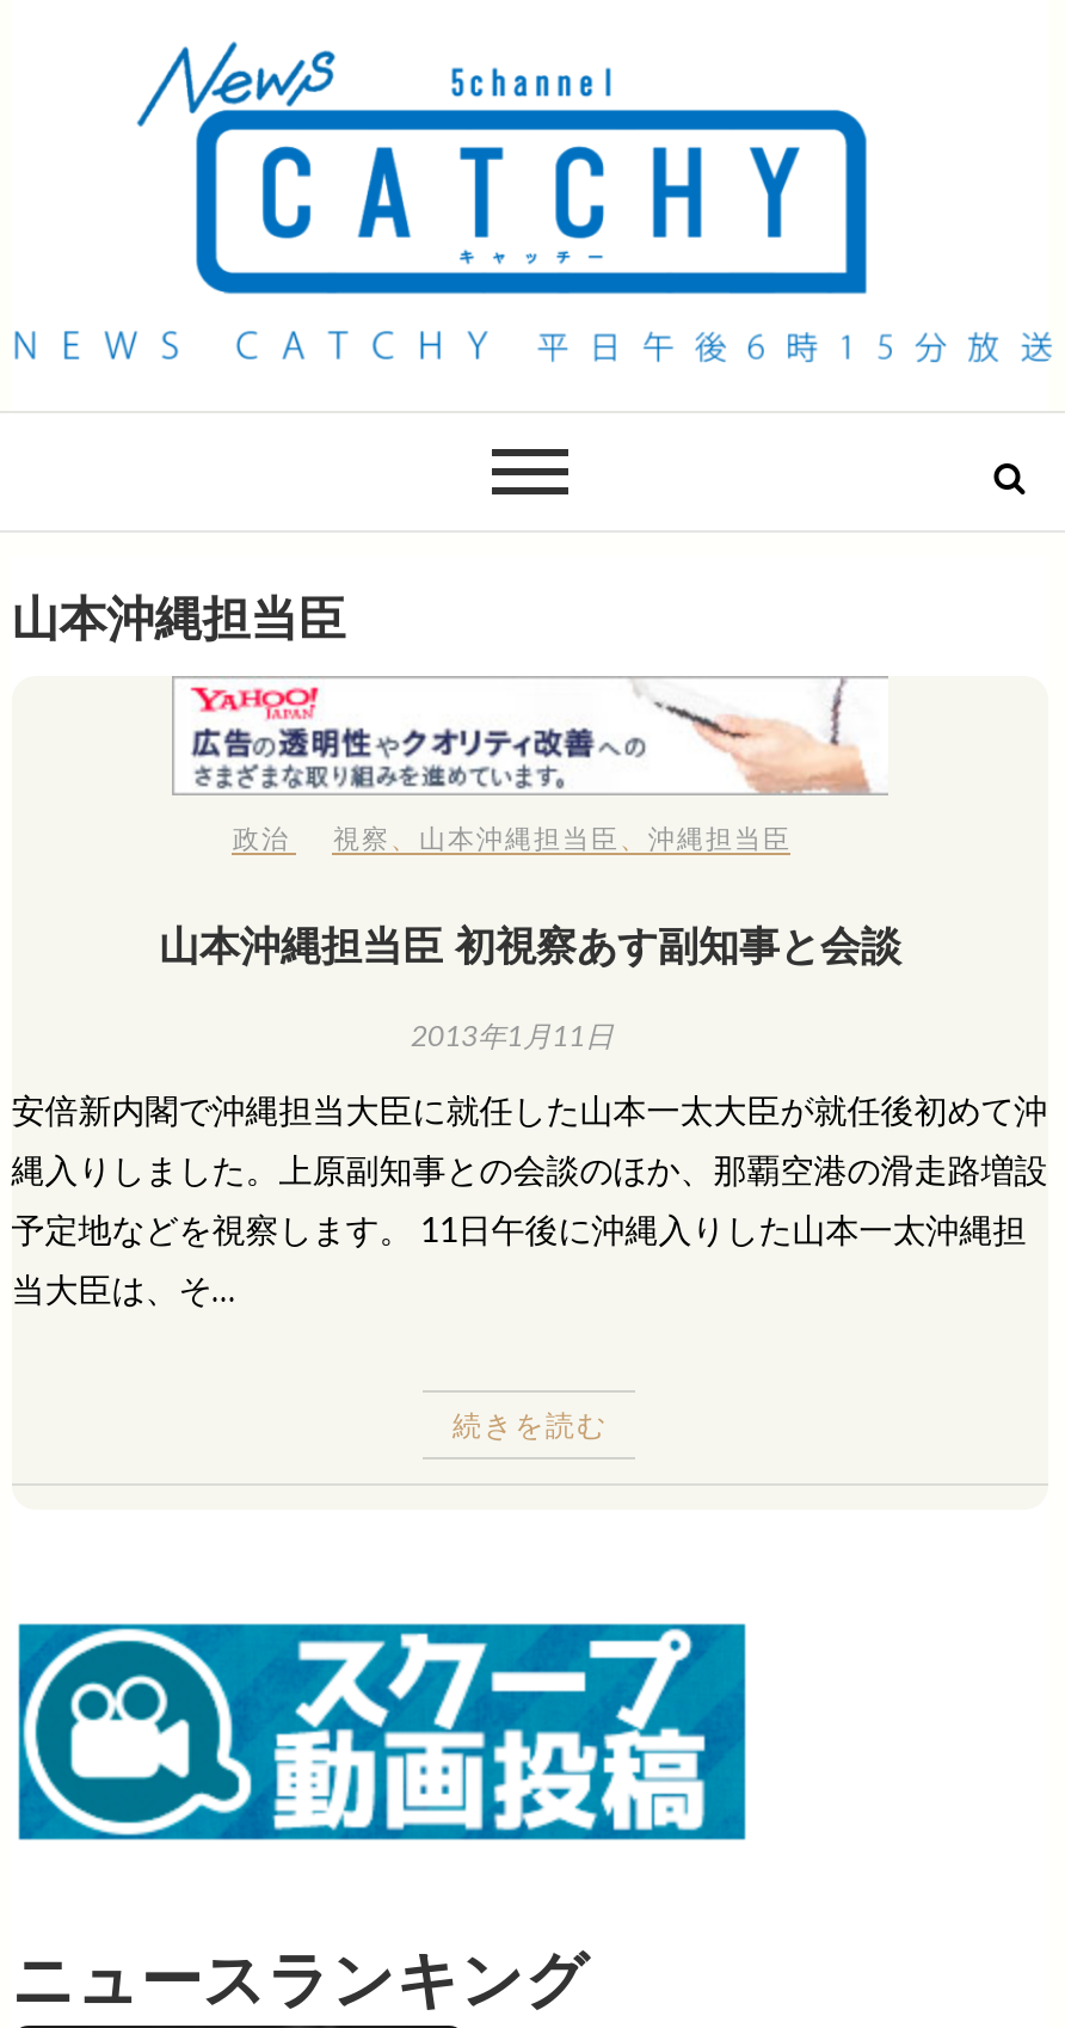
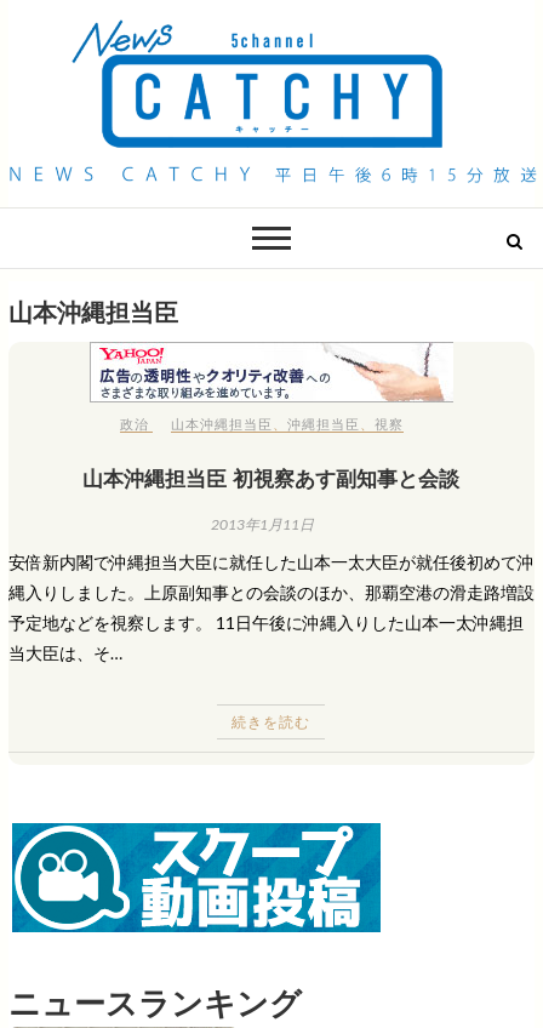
- 視察、山本沖縄担当臣、沖縄担当臣
+ 山本沖縄担当臣、沖縄担当臣、視察
